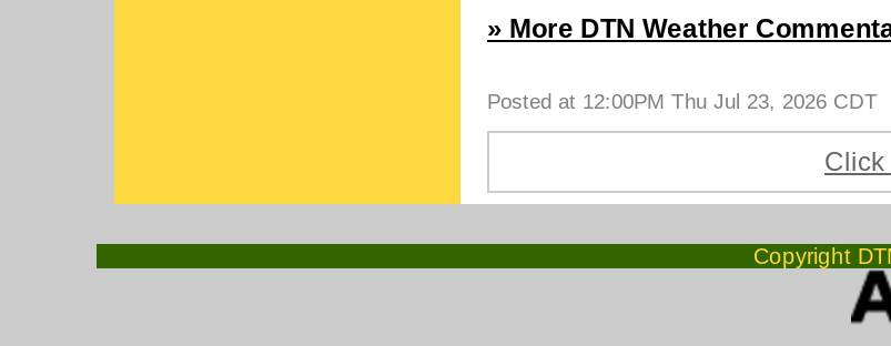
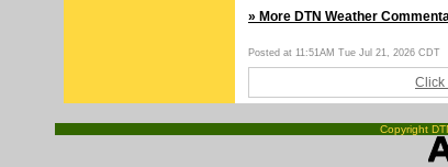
- Posted at 12:00PM Thu Jul 23, 2026 CDT
+ Posted at 11:51AM Tue Jul 21, 2026 CDT
